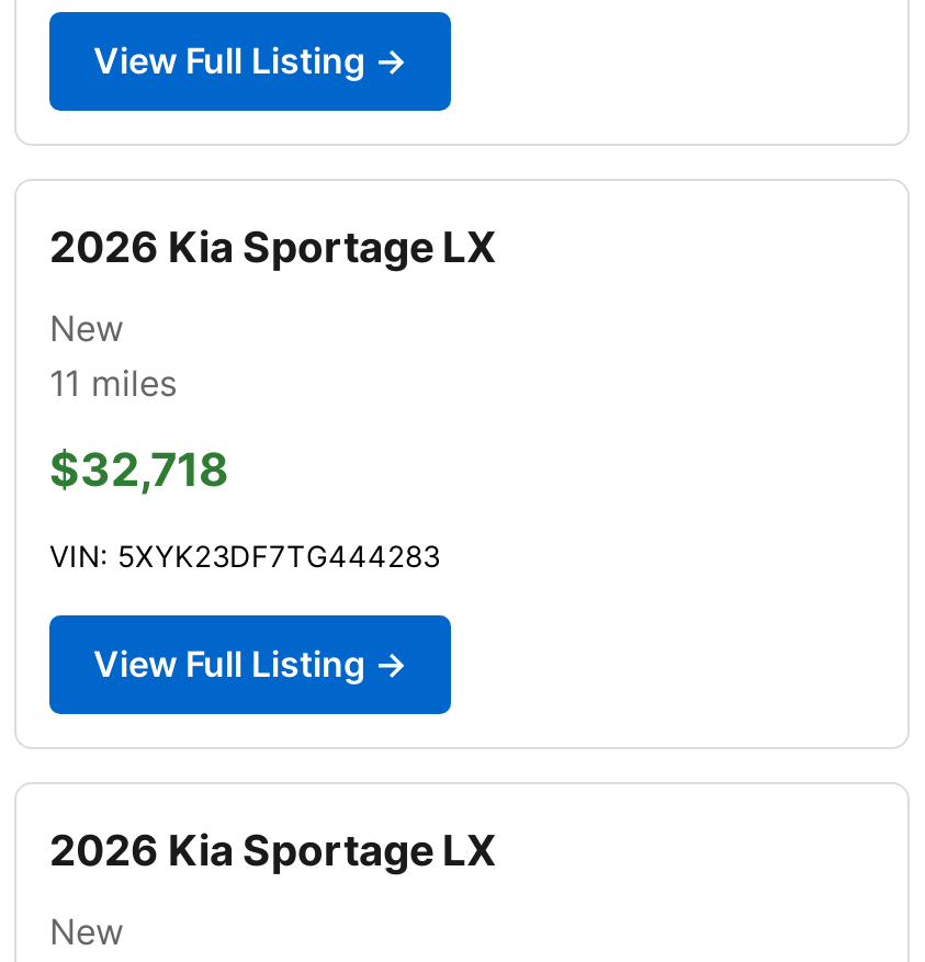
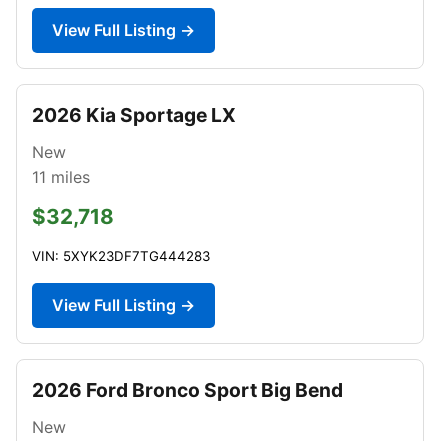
- 2026 Kia Sportage LX
+ 2026 Ford Bronco Sport Big Bend
